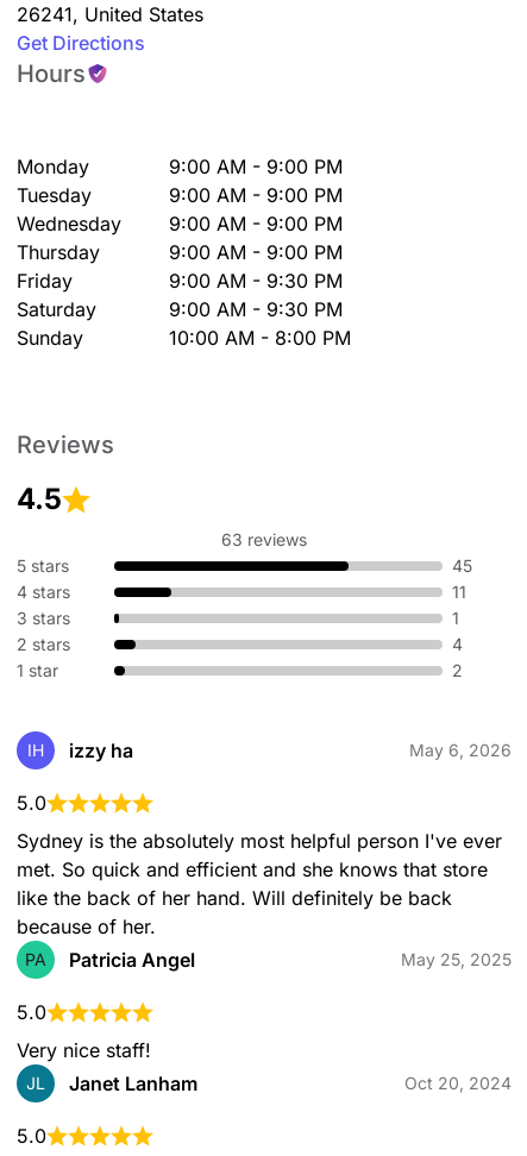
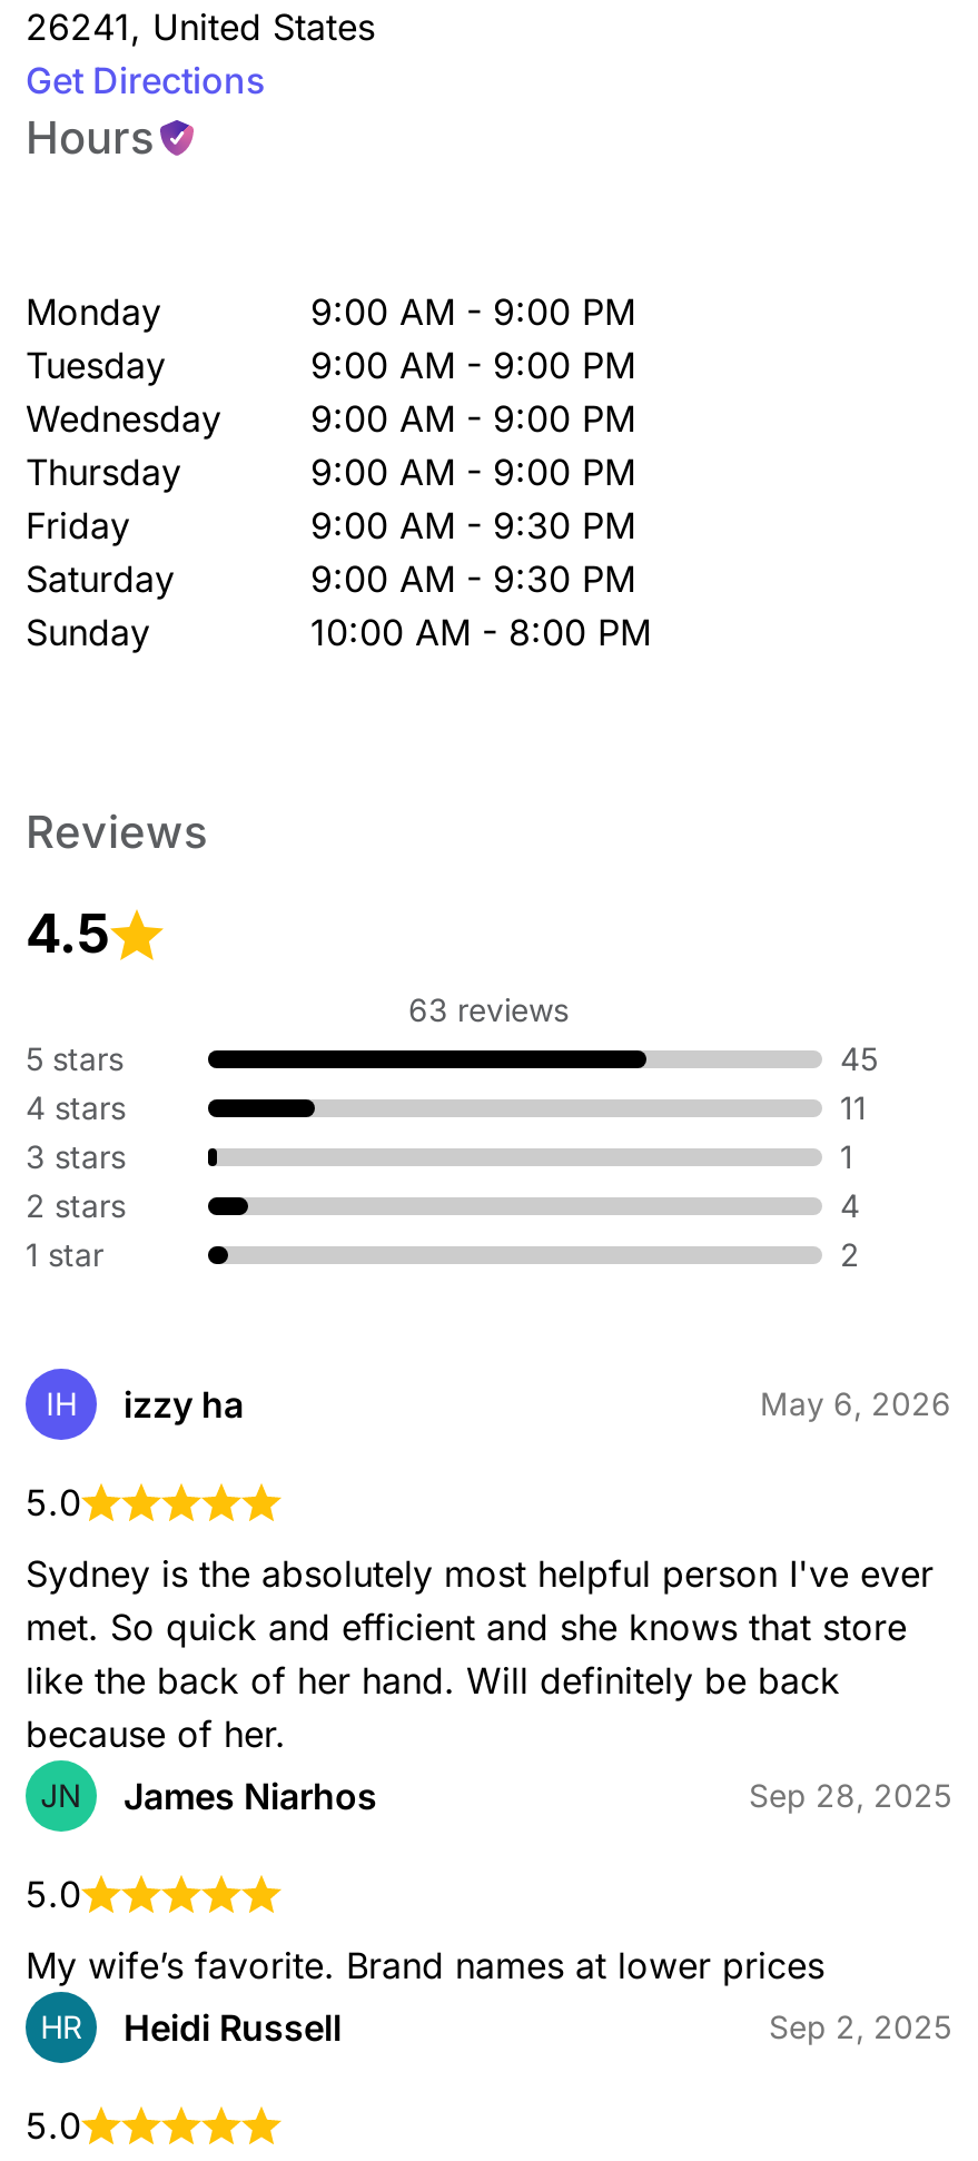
- PA
- Patricia Angel
- May 25, 2025
+ JN
+ James Niarhos
+ Sep 28, 2025

- Very nice staff!
- JL
- Janet Lanham
- Oct 20, 2024
+ My wife’s favorite. Brand names at lower prices
+ HR
+ Heidi Russell
+ Sep 2, 2025
